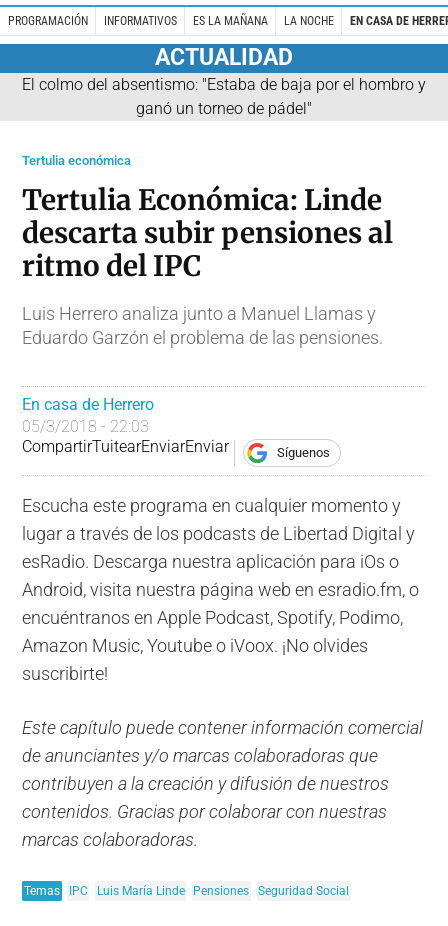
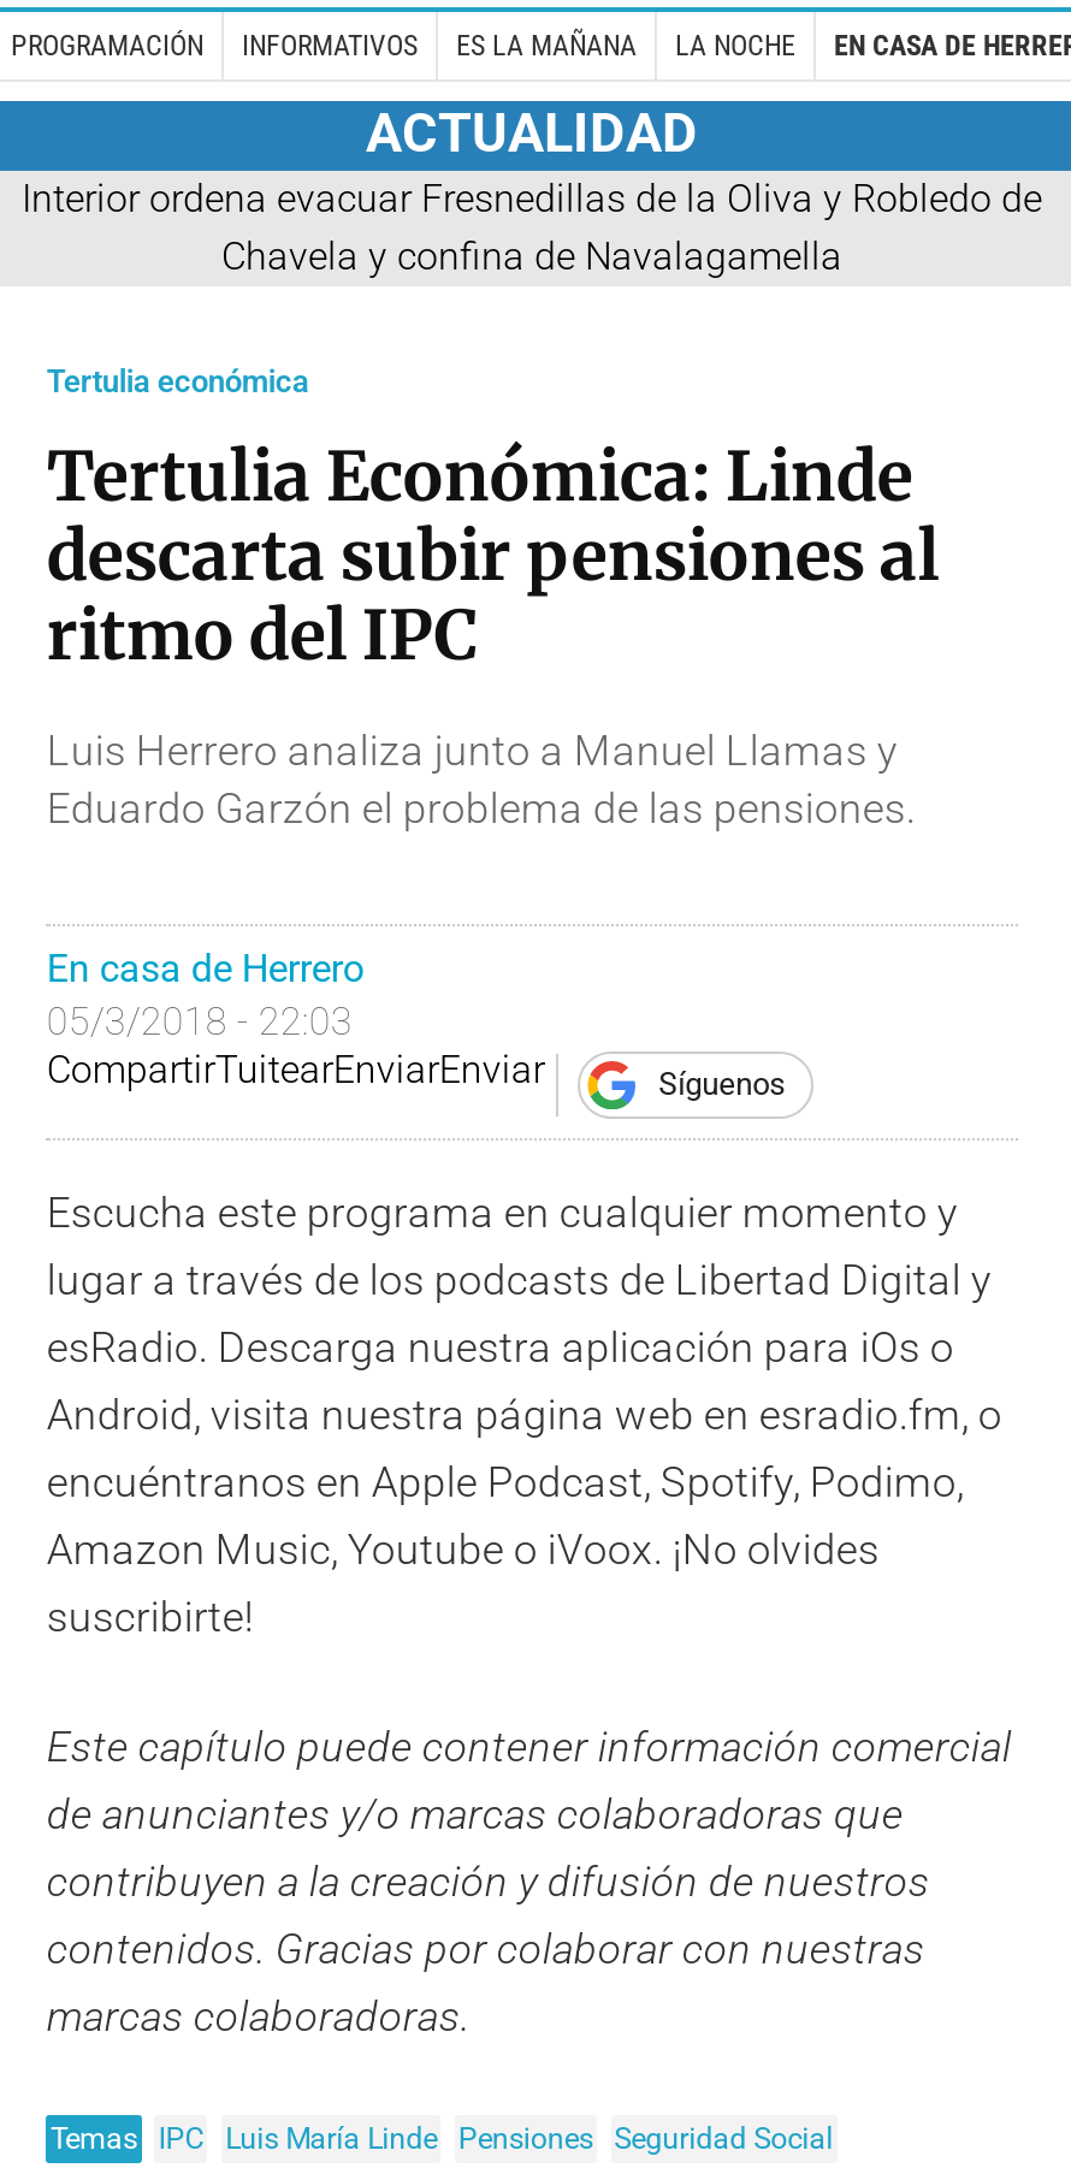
- El colmo del absentismo: "Estaba de baja por el hombro y
- ganó un torneo de pádel"
+ Interior ordena evacuar Fresnedillas de la Oliva y Robledo de
+ Chavela y confina de Navalagamella
